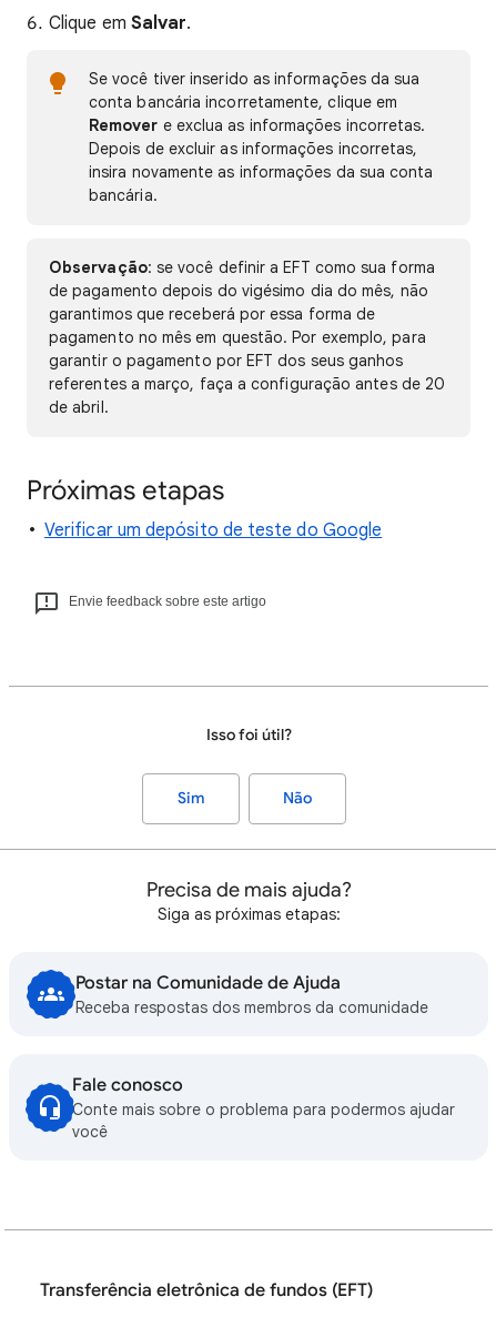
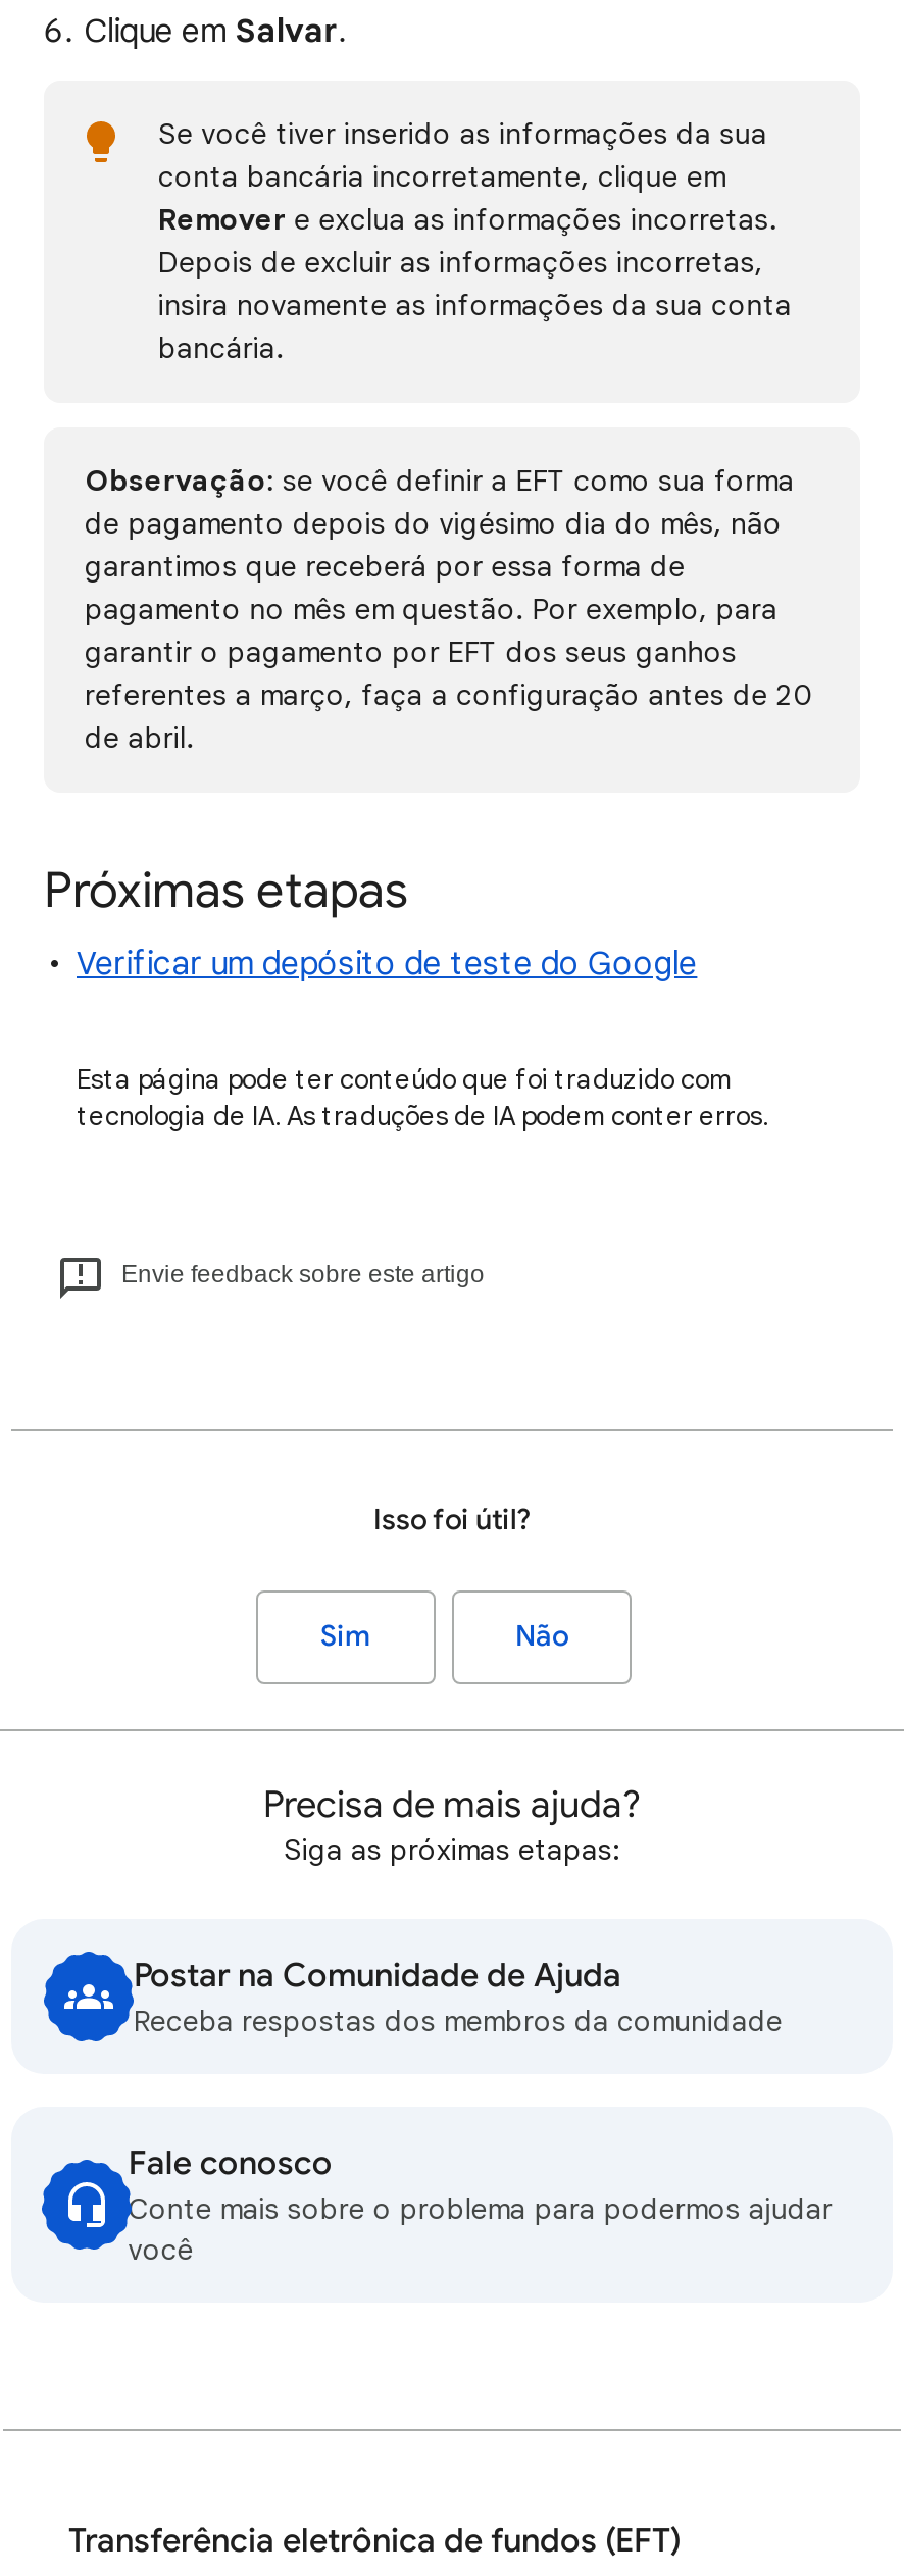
+ Esta página pode ter conteúdo que foi traduzido com
+ tecnologia de IA. As traduções de IA podem conter erros.
